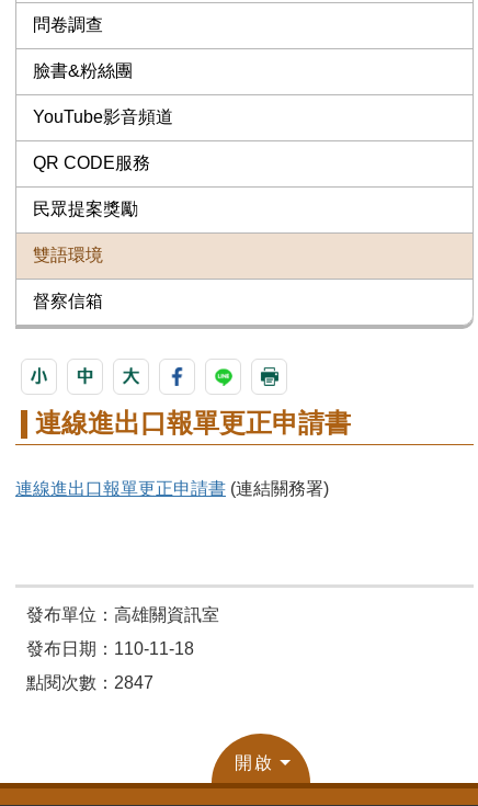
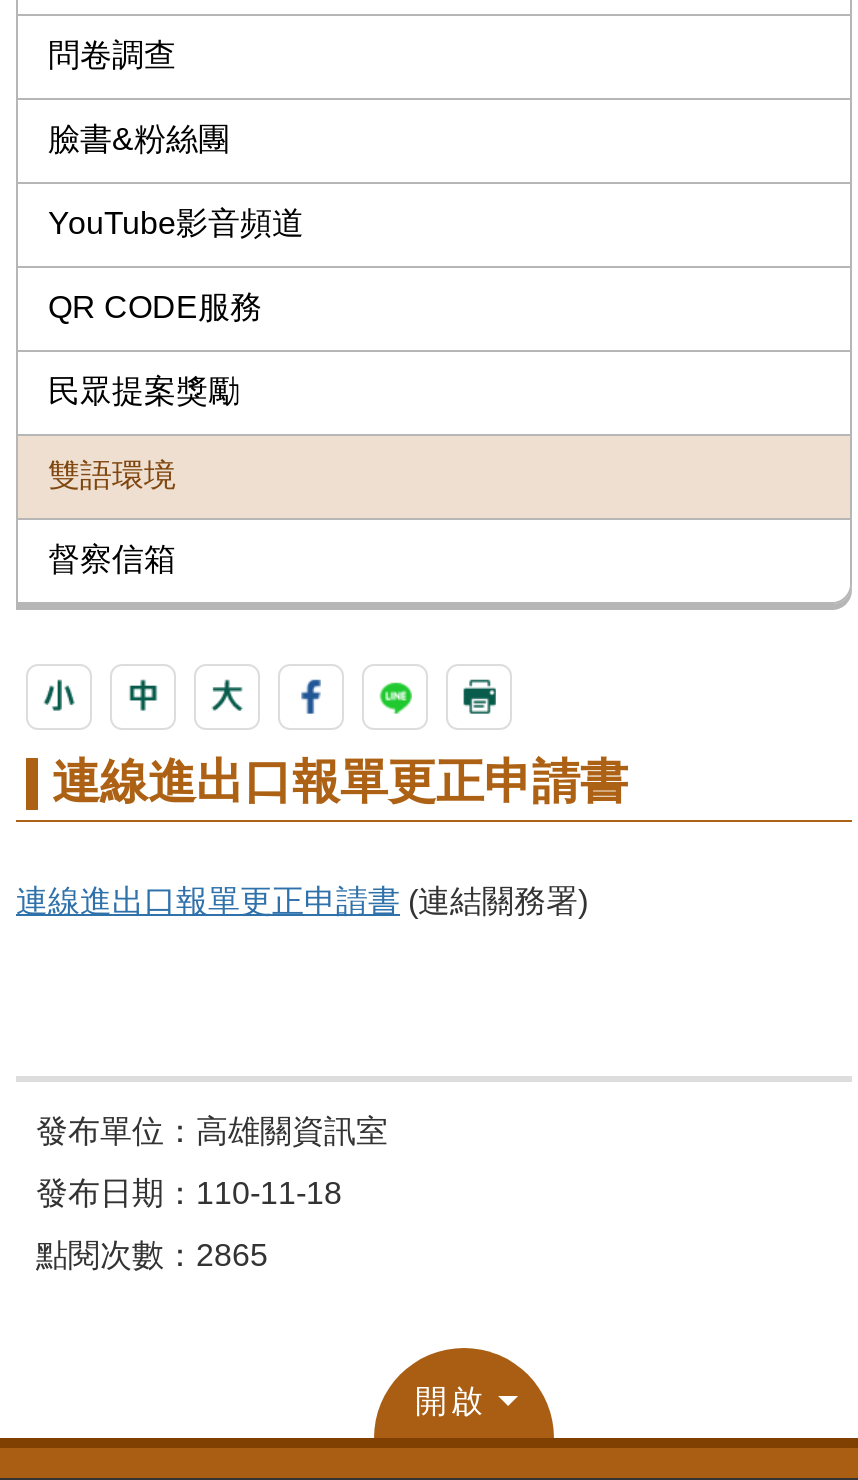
- 點閱次數：2847
+ 點閱次數：2865
